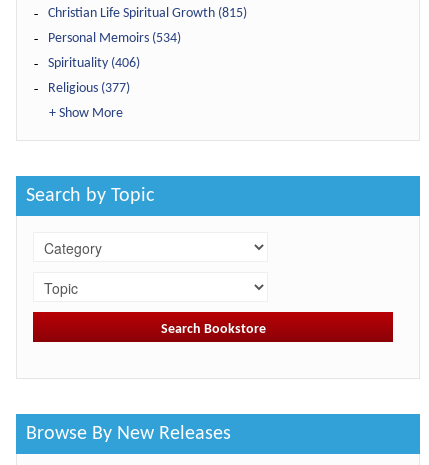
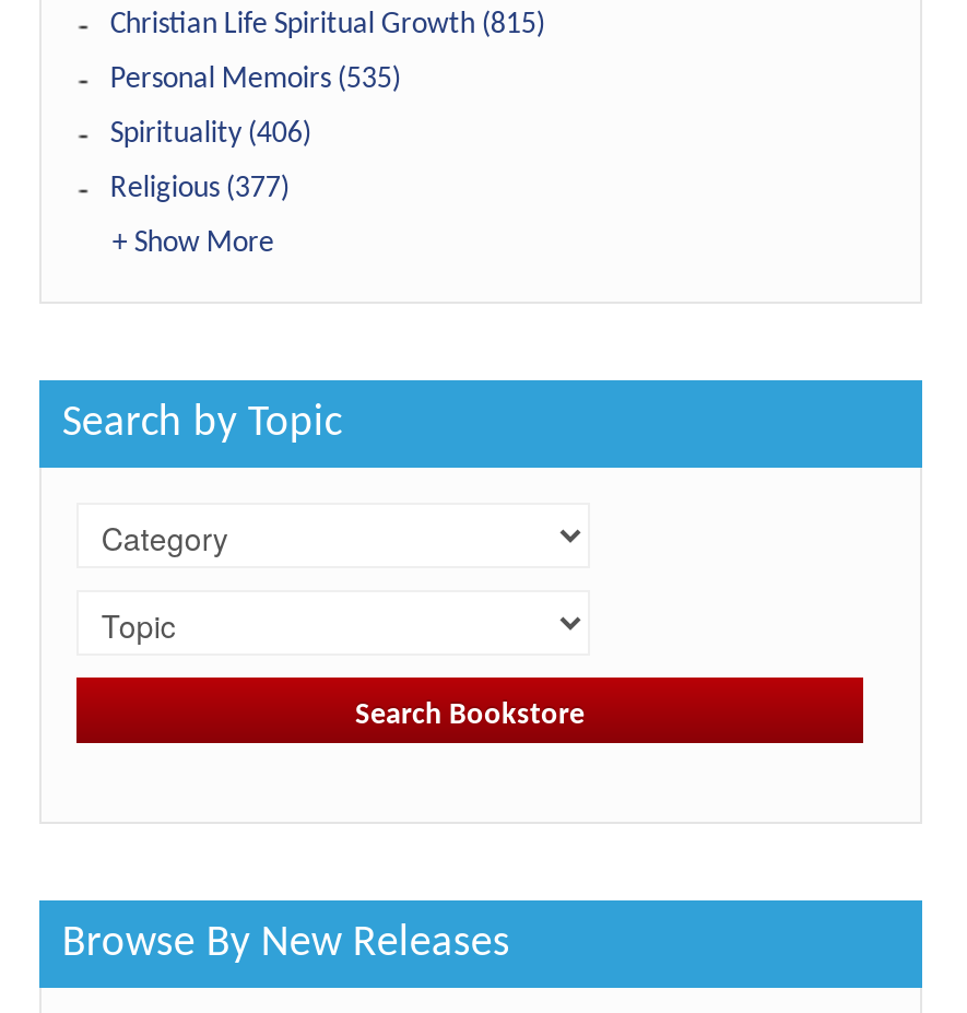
- Personal Memoirs (534)
+ Personal Memoirs (535)
